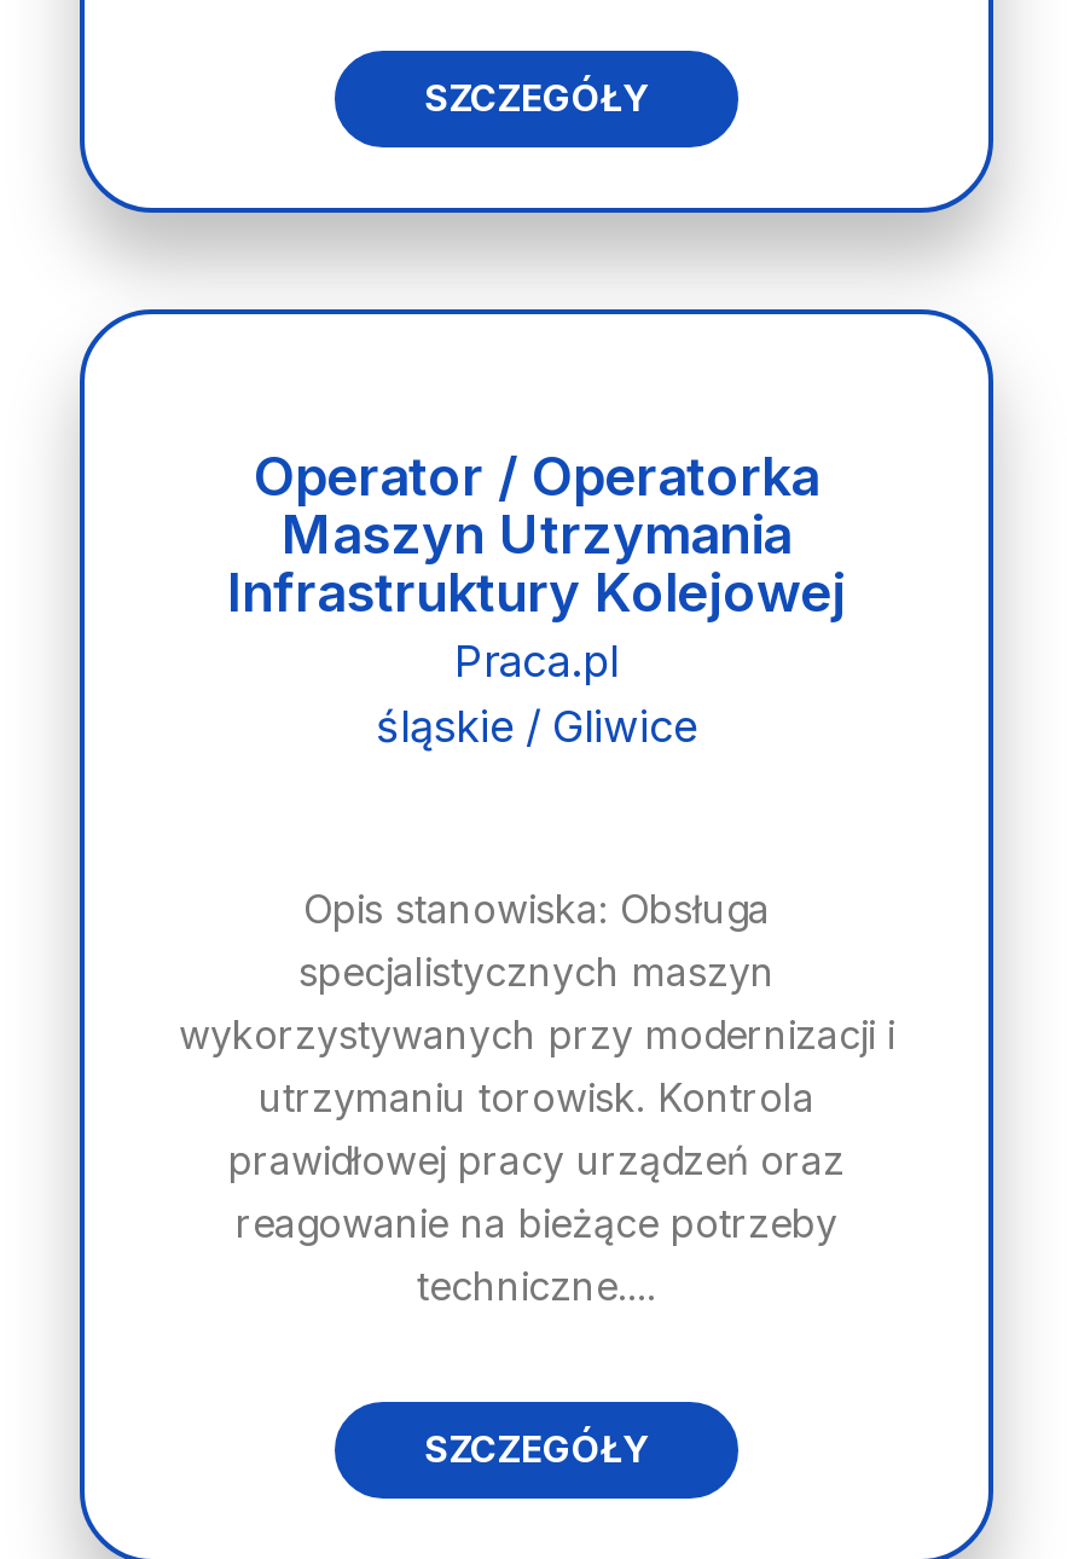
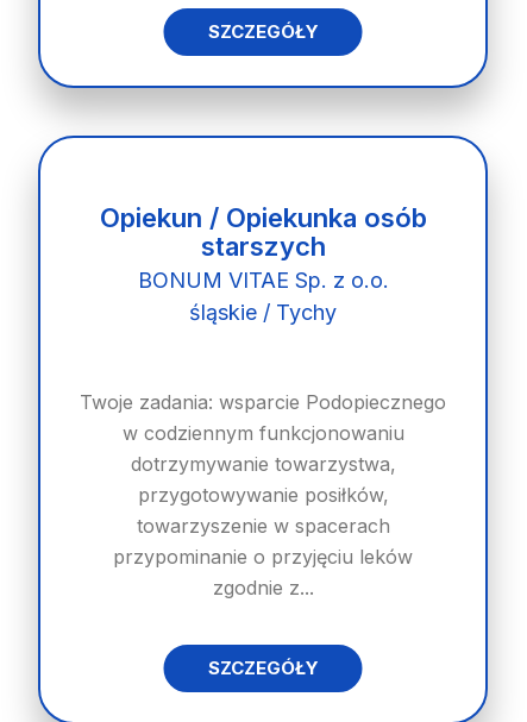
- Operator / Operatorka
- Maszyn Utrzymania
- Infrastruktury Kolejowej
- Praca.pl
- śląskie / Gliwice
+ Opiekun / Opiekunka osób
+ starszych
+ BONUM VITAE Sp. z o.o.
+ śląskie / Tychy

- Opis stanowiska: Obsługa
- specjalistycznych maszyn
- wykorzystywanych przy modernizacji i
- utrzymaniu torowisk. Kontrola
- prawidłowej pracy urządzeń oraz
- reagowanie na bieżące potrzeby
- techniczne....
+ Twoje zadania: wsparcie Podopiecznego
+ w codziennym funkcjonowaniu
+ dotrzymywanie towarzystwa,
+ przygotowywanie posiłków,
+ towarzyszenie w spacerach
+ przypominanie o przyjęciu leków
+ zgodnie z...
